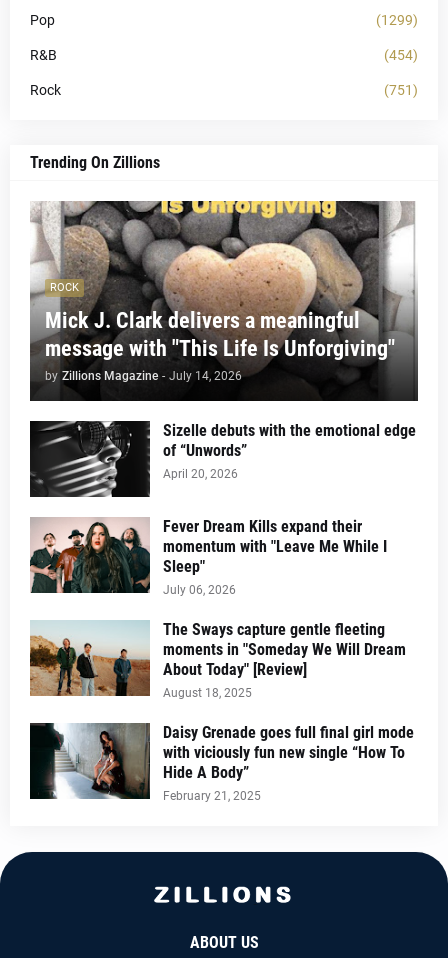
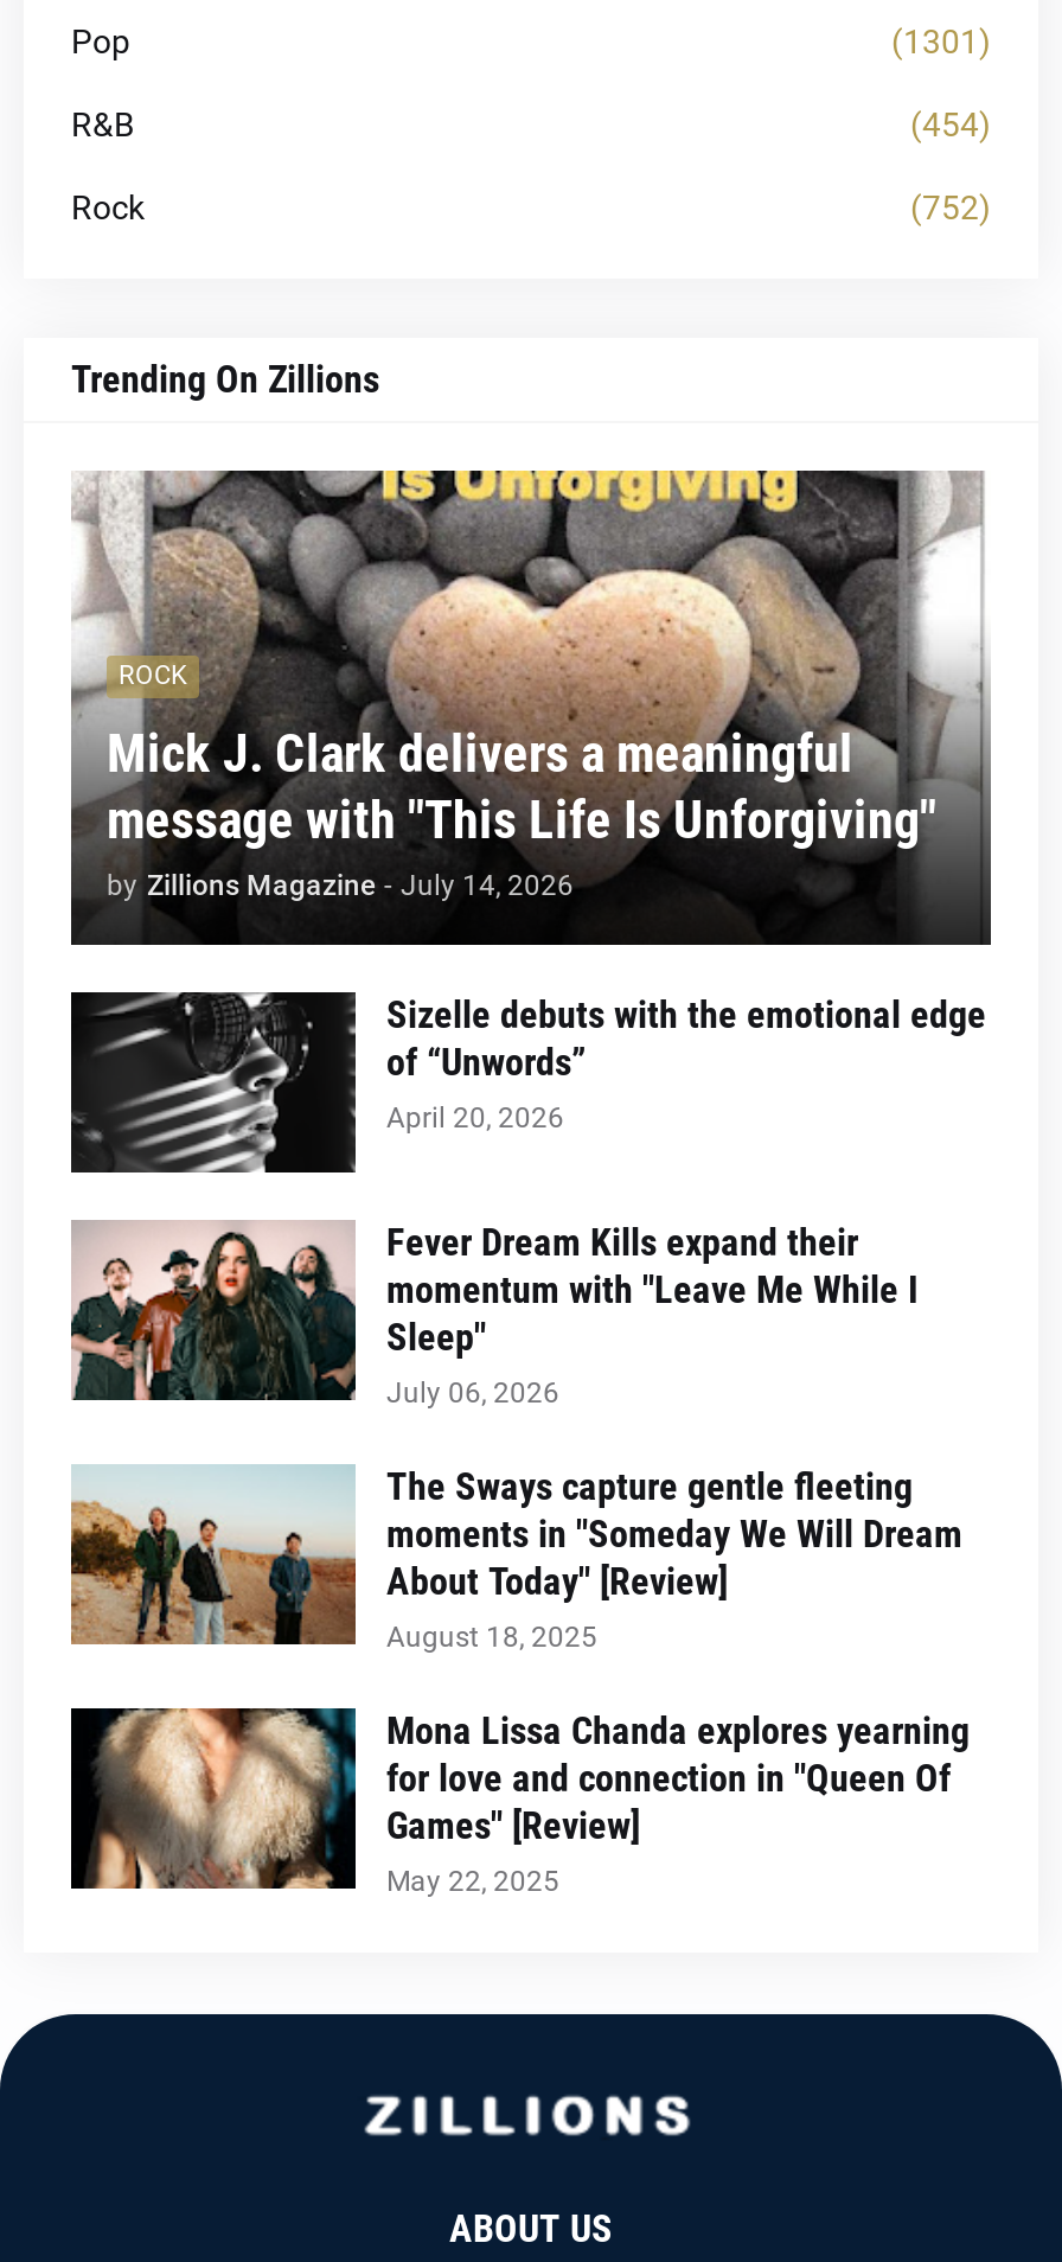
- (1299)
+ (1301)

- (751)
+ (752)

- [image]
- Daisy Grenade goes full final girl mode
- with viciously fun new single “How To
- Hide A Body”
- February 21, 2025
+ [image]
+ Mona Lissa Chanda explores yearning
+ for love and connection in "Queen Of
+ Games" [Review]
+ May 22, 2025
